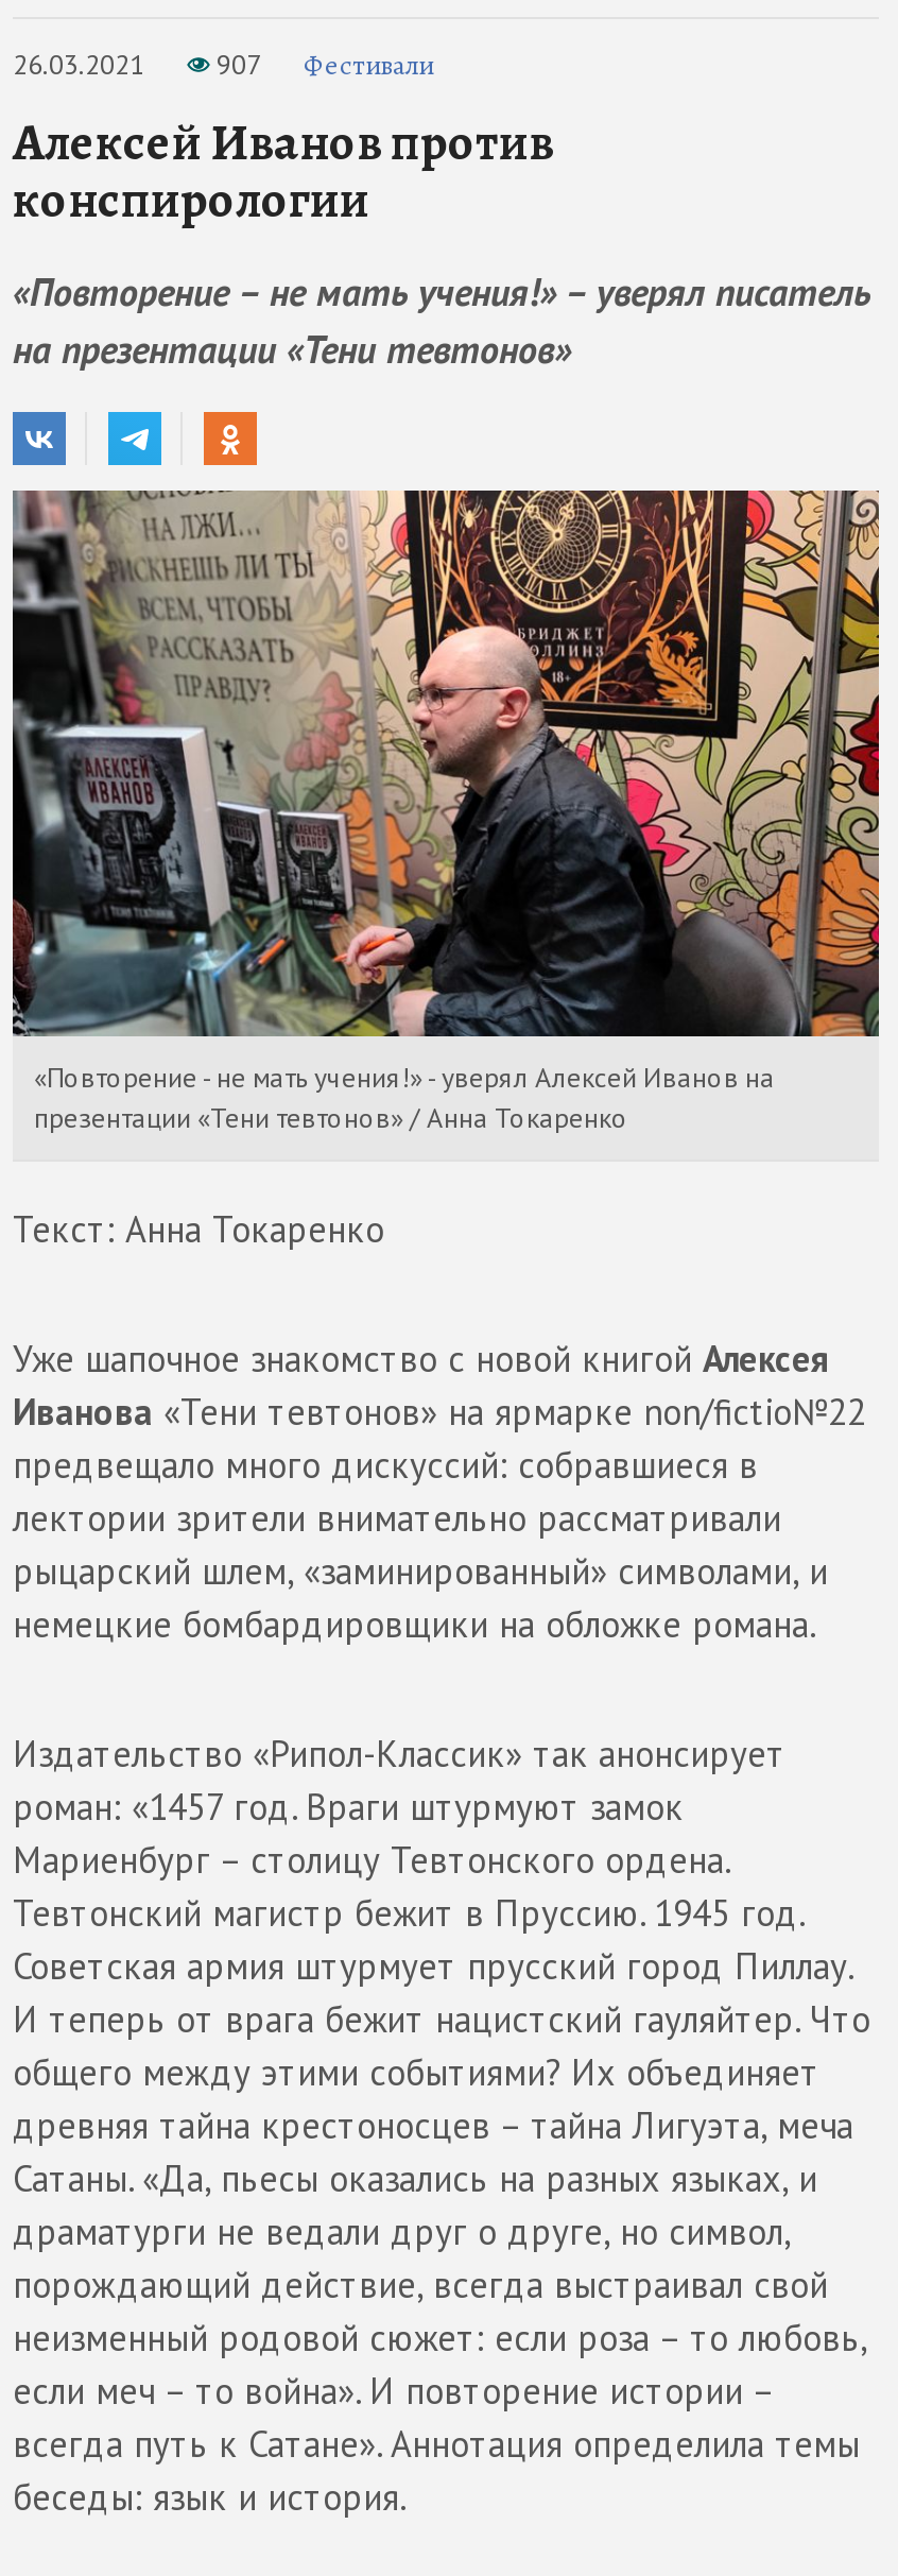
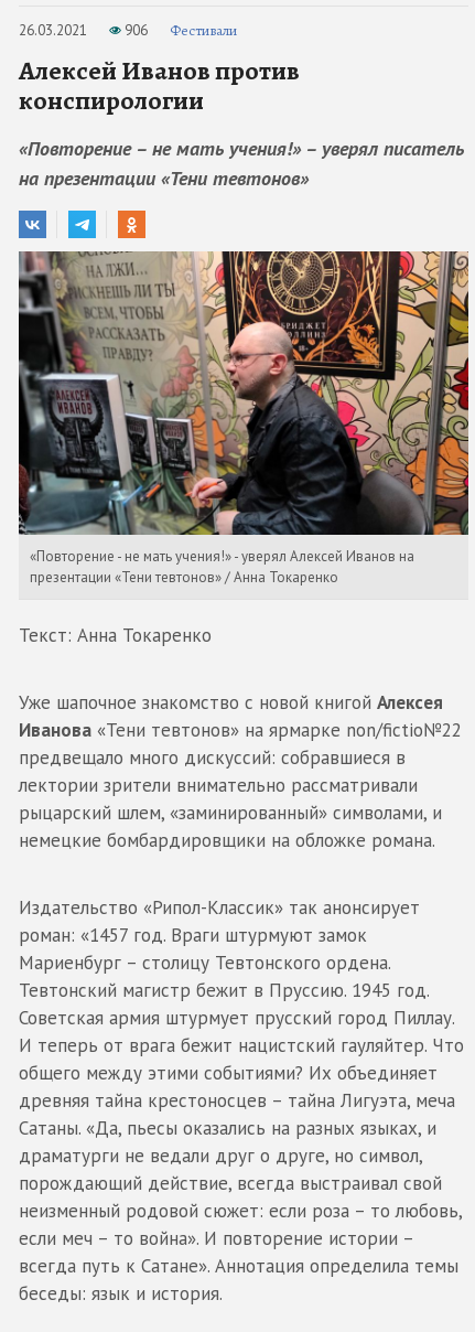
- 26.03.2021 907 Фестивали
+ 26.03.2021 906 Фестивали
